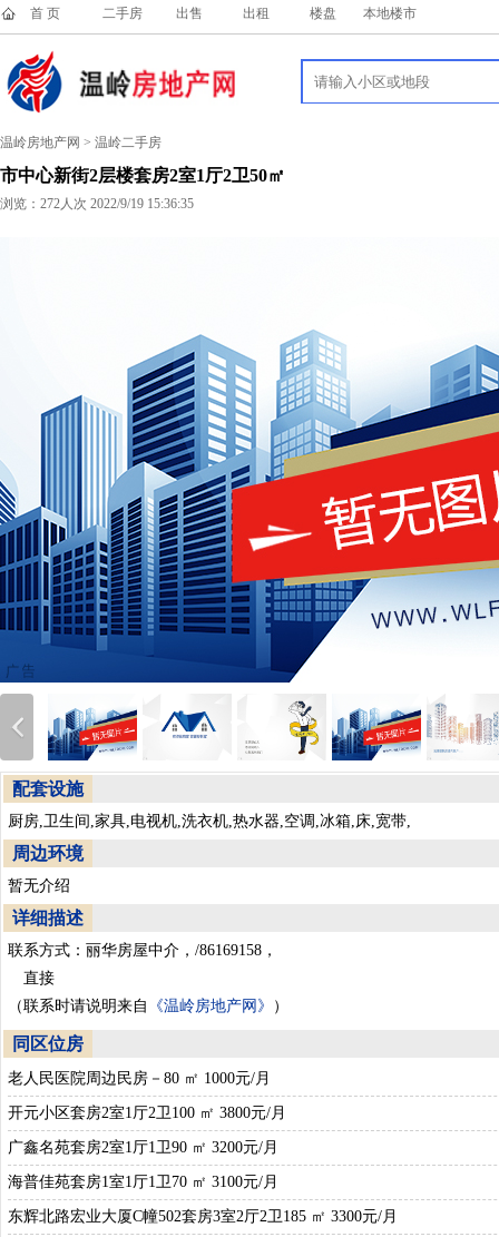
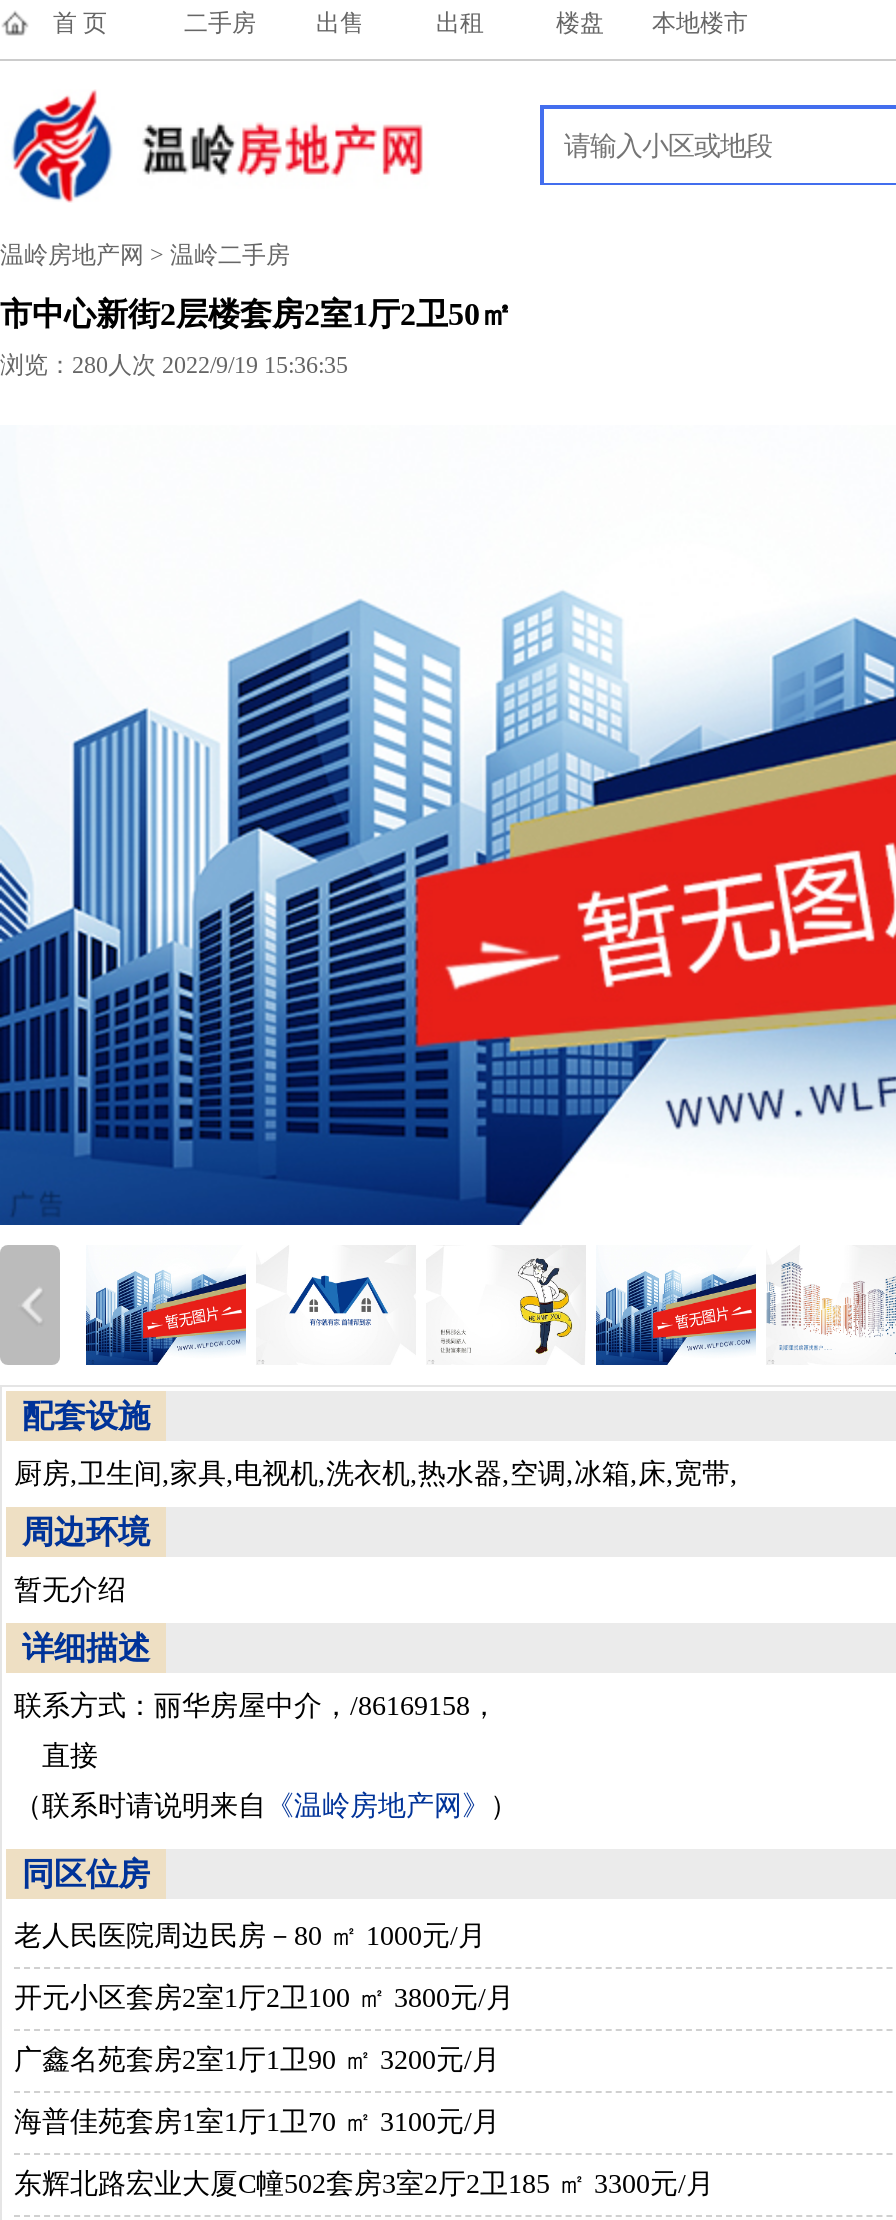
- 浏览：272人次 2022/9/19 15:36:35
+ 浏览：280人次 2022/9/19 15:36:35
